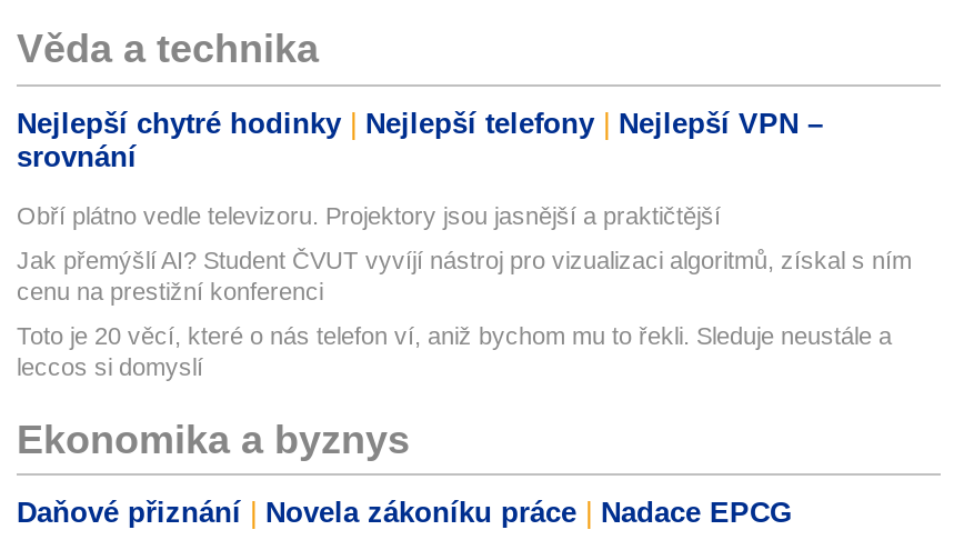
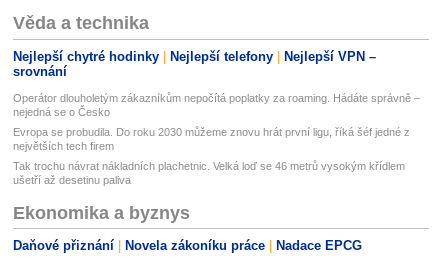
- Obří plátno vedle televizoru. Projektory jsou jasnější a praktičtější
+ Operátor dlouholetým zákazníkům nepočítá poplatky za roaming. Hádáte správně –
+ nejedná se o Česko

- Jak přemýšlí AI? Student ČVUT vyvíjí nástroj pro vizualizaci algoritmů, získal s ním
- cenu na prestižní konferenci
+ Evropa se probudila. Do roku 2030 můžeme znovu hrát první ligu, říká šéf jedné z
+ největších tech firem

- Toto je 20 věcí, které o nás telefon ví, aniž bychom mu to řekli. Sleduje neustále a
- leccos si domyslí
+ Tak trochu návrat nákladních plachetnic. Velká loď se 46 metrů vysokým křídlem
+ ušetří až desetinu paliva
